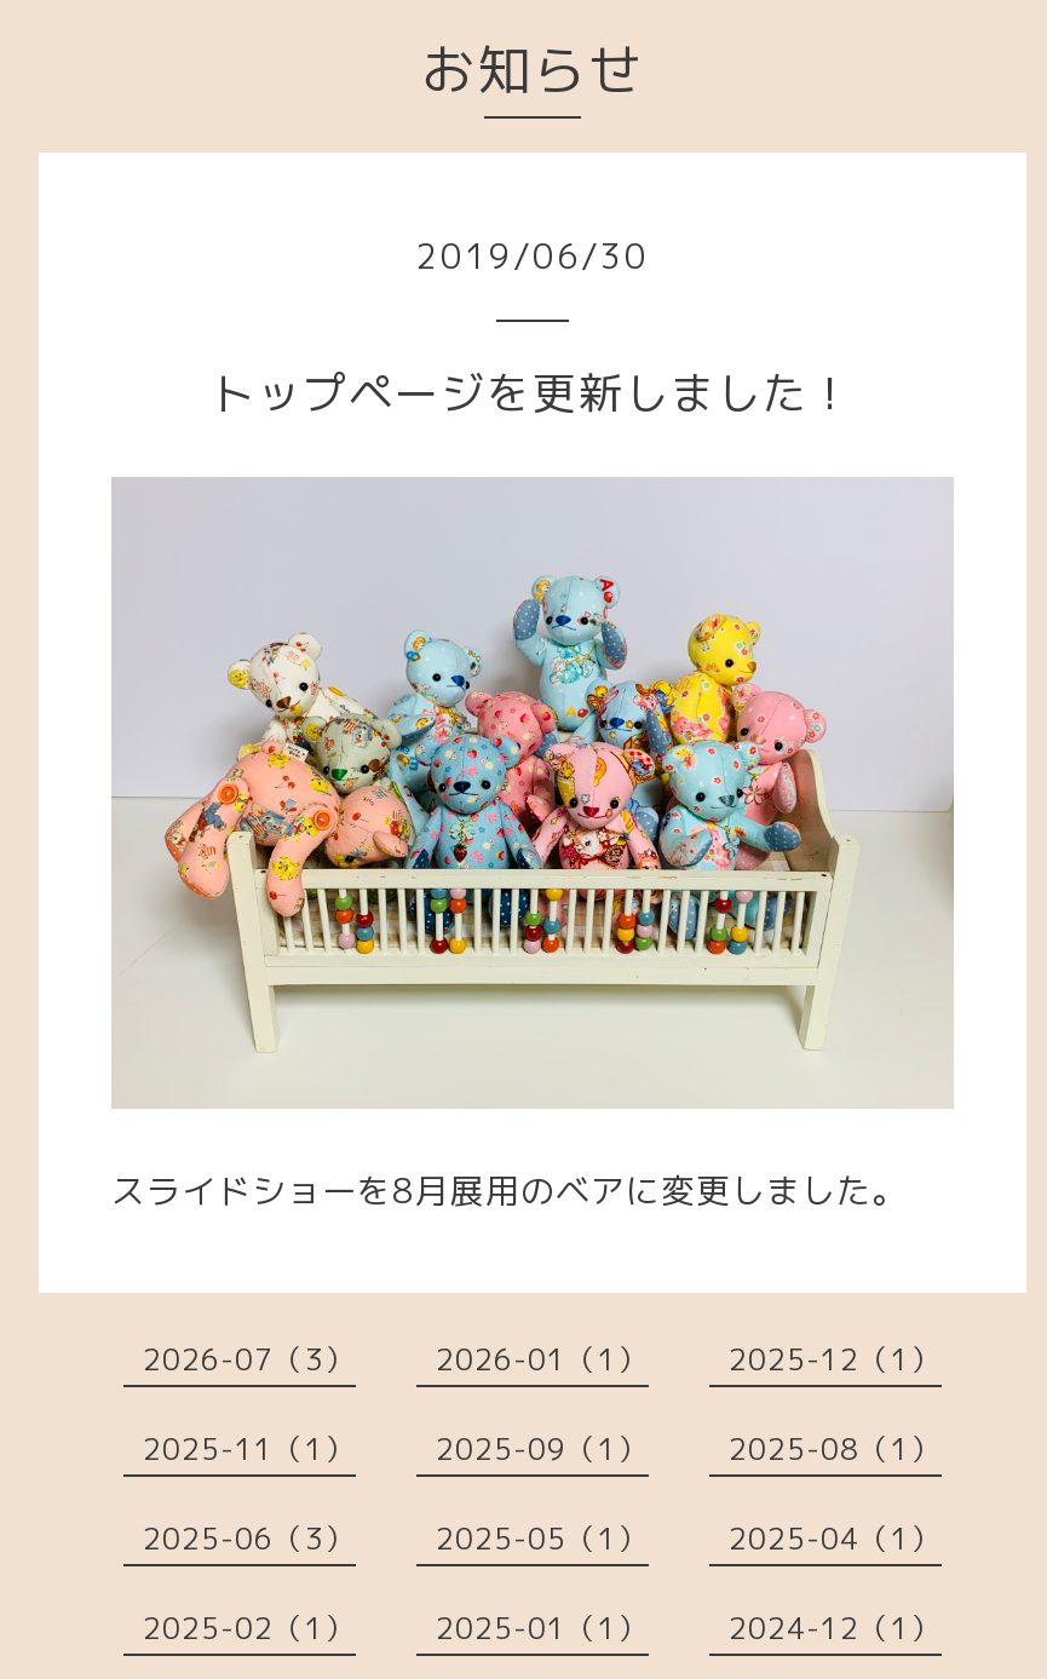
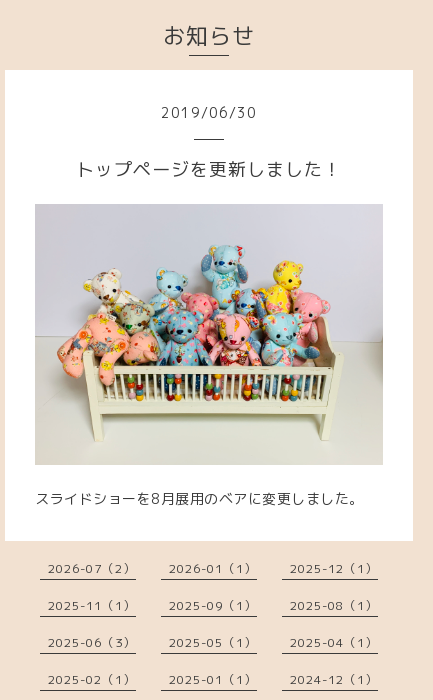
- 2026-07（3） 2026-01（1） 2025-12（1）
+ 2026-07（2） 2026-01（1） 2025-12（1）
